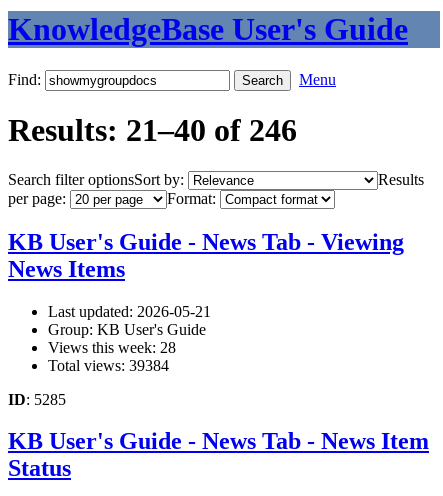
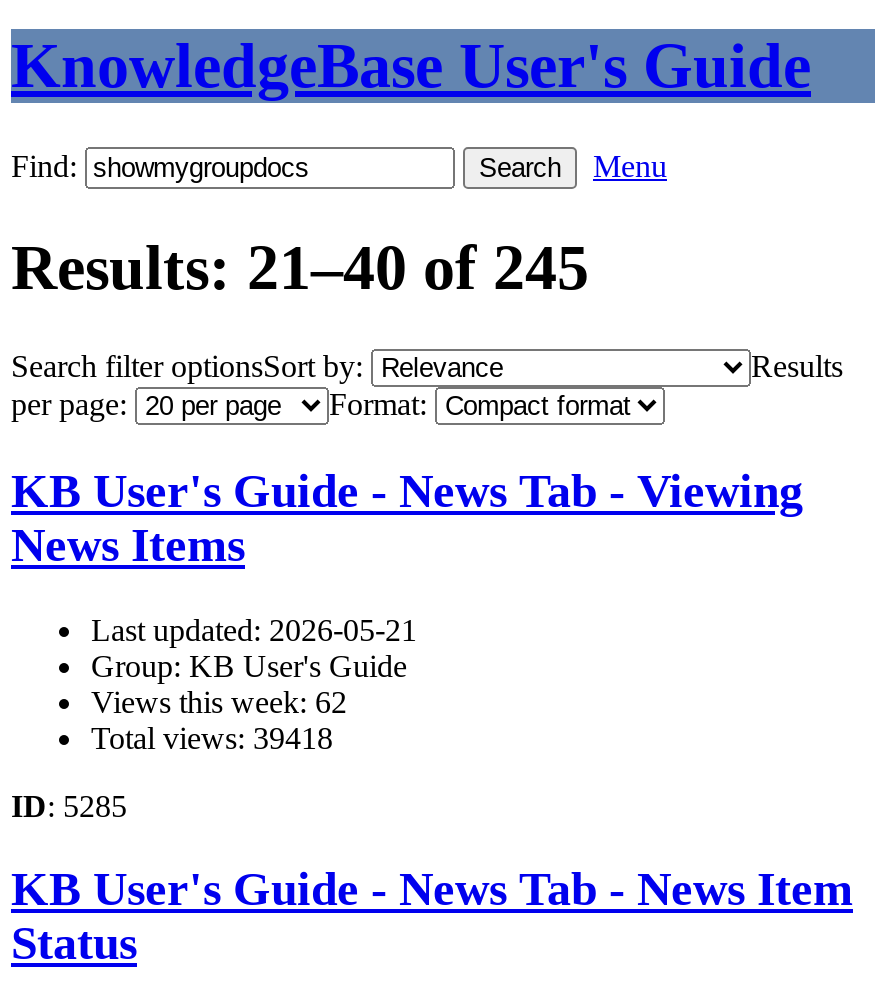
- Results: 21–40 of 246
+ Results: 21–40 of 245

- Views this week: 28
+ Views this week: 62

- Total views: 39384
+ Total views: 39418
